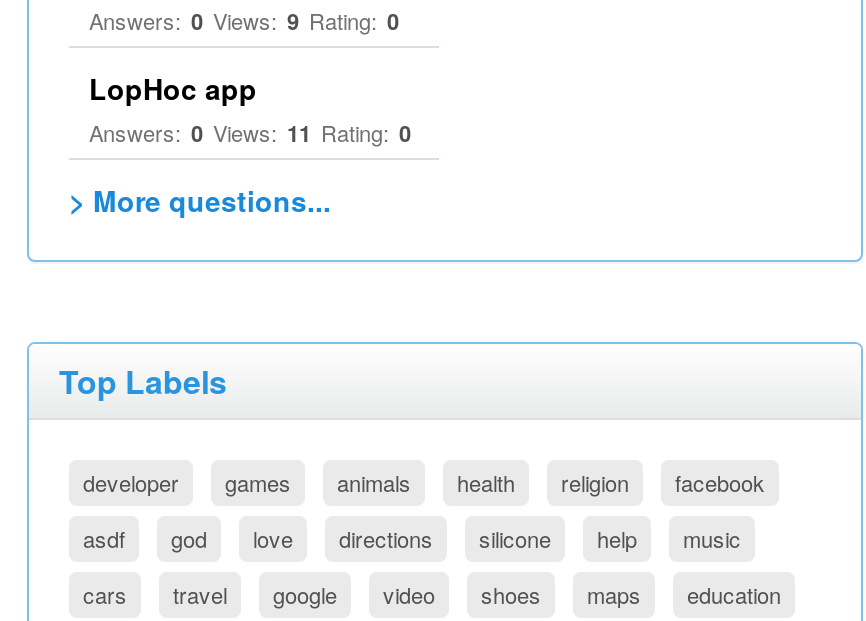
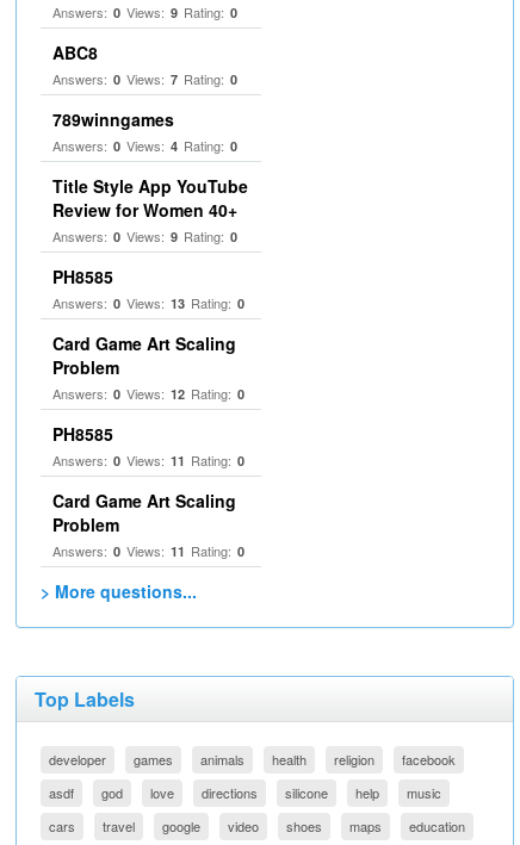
- LopHoc app
+ ABC8
+ Answers: 0 Views: 7 Rating: 0
+ 789winngames
+ Answers: 0 Views: 4 Rating: 0
+ Title Style App YouTube
+ Review for Women 40+
+ Answers: 0 Views: 9 Rating: 0
+ PH8585
+ Answers: 0 Views: 13 Rating: 0
+ Card Game Art Scaling
+ Problem
+ Answers: 0 Views: 12 Rating: 0
+ PH8585
+ Answers: 0 Views: 11 Rating: 0
+ Card Game Art Scaling
+ Problem
